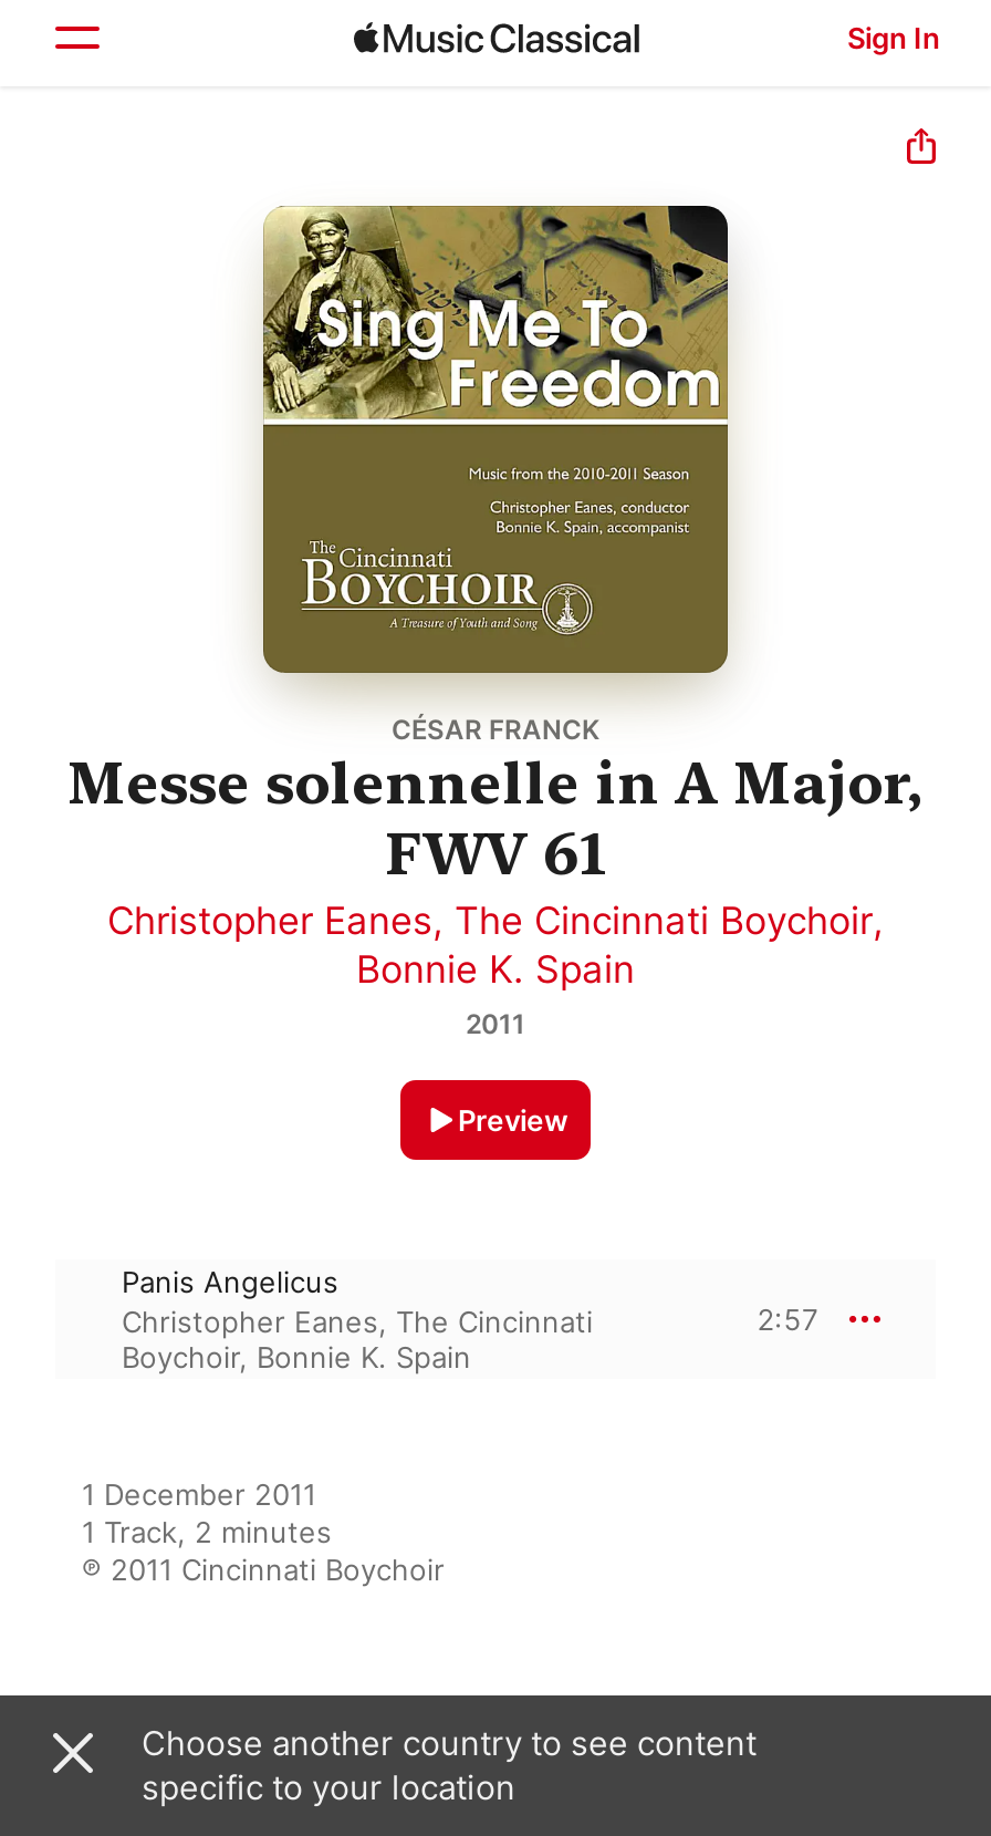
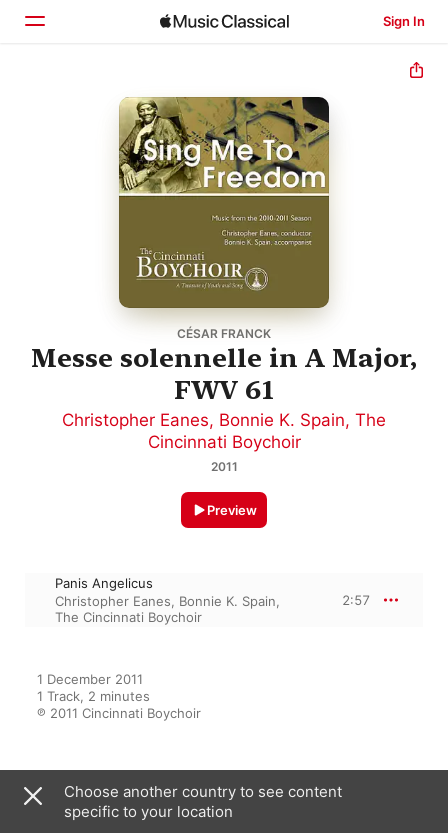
- Christopher Eanes, The Cincinnati Boychoir,
- Bonnie K. Spain
+ Christopher Eanes, Bonnie K. Spain, The
+ Cincinnati Boychoir

- Christopher Eanes, The Cincinnati
- Boychoir, Bonnie K. Spain
+ Christopher Eanes, Bonnie K. Spain,
+ The Cincinnati Boychoir
